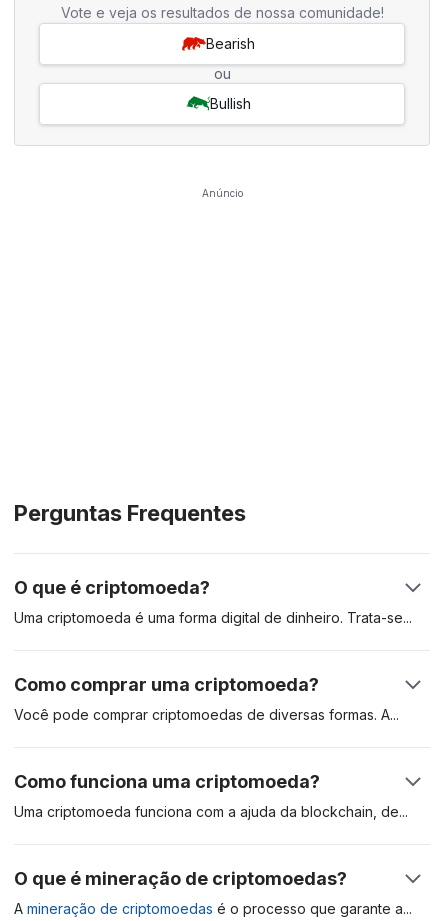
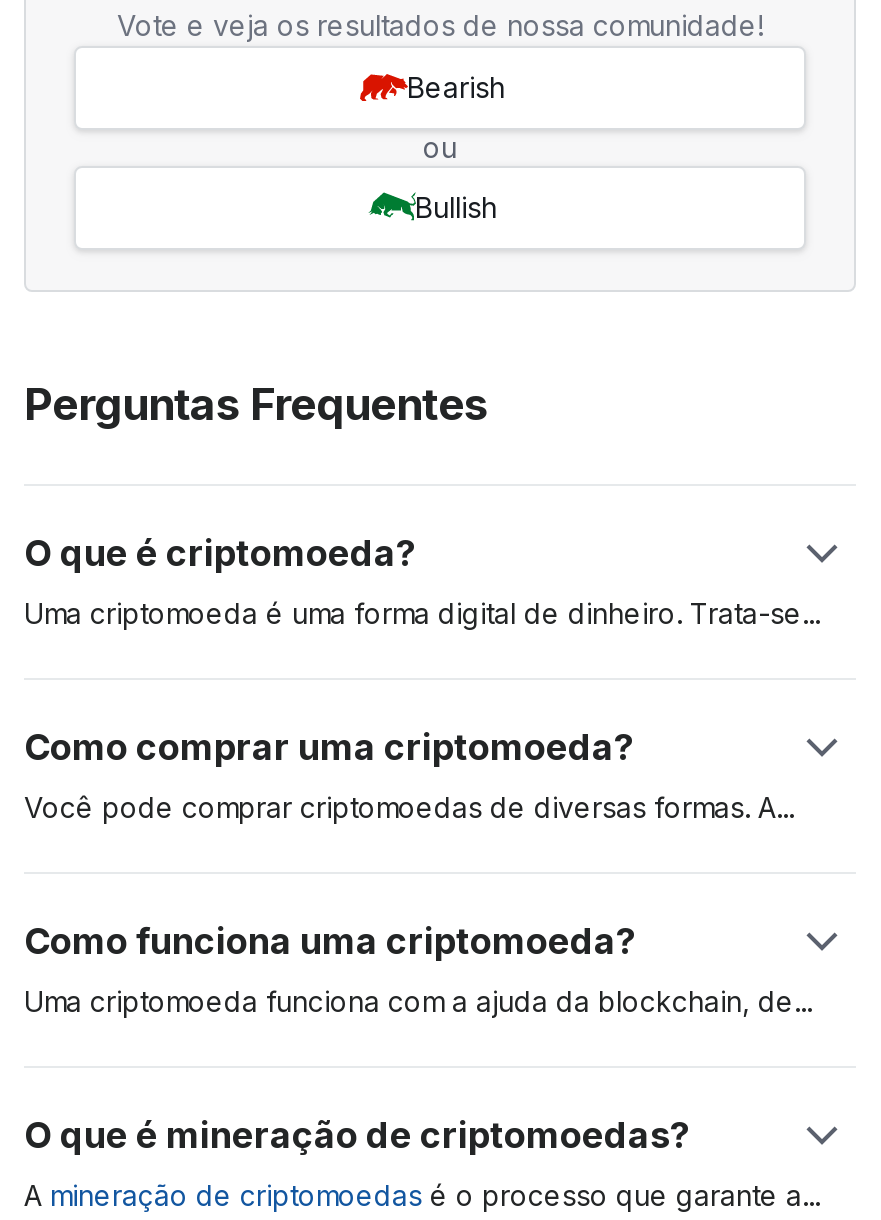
- Anúncio
